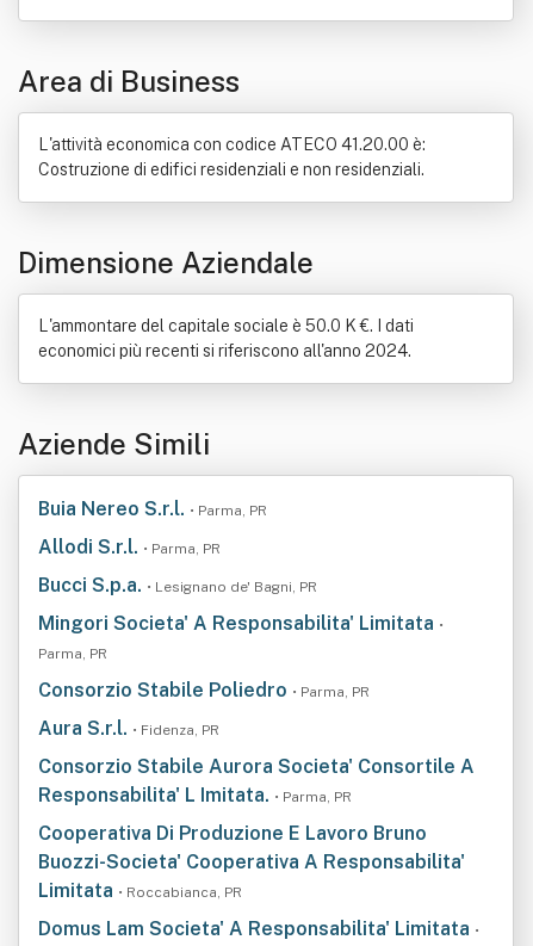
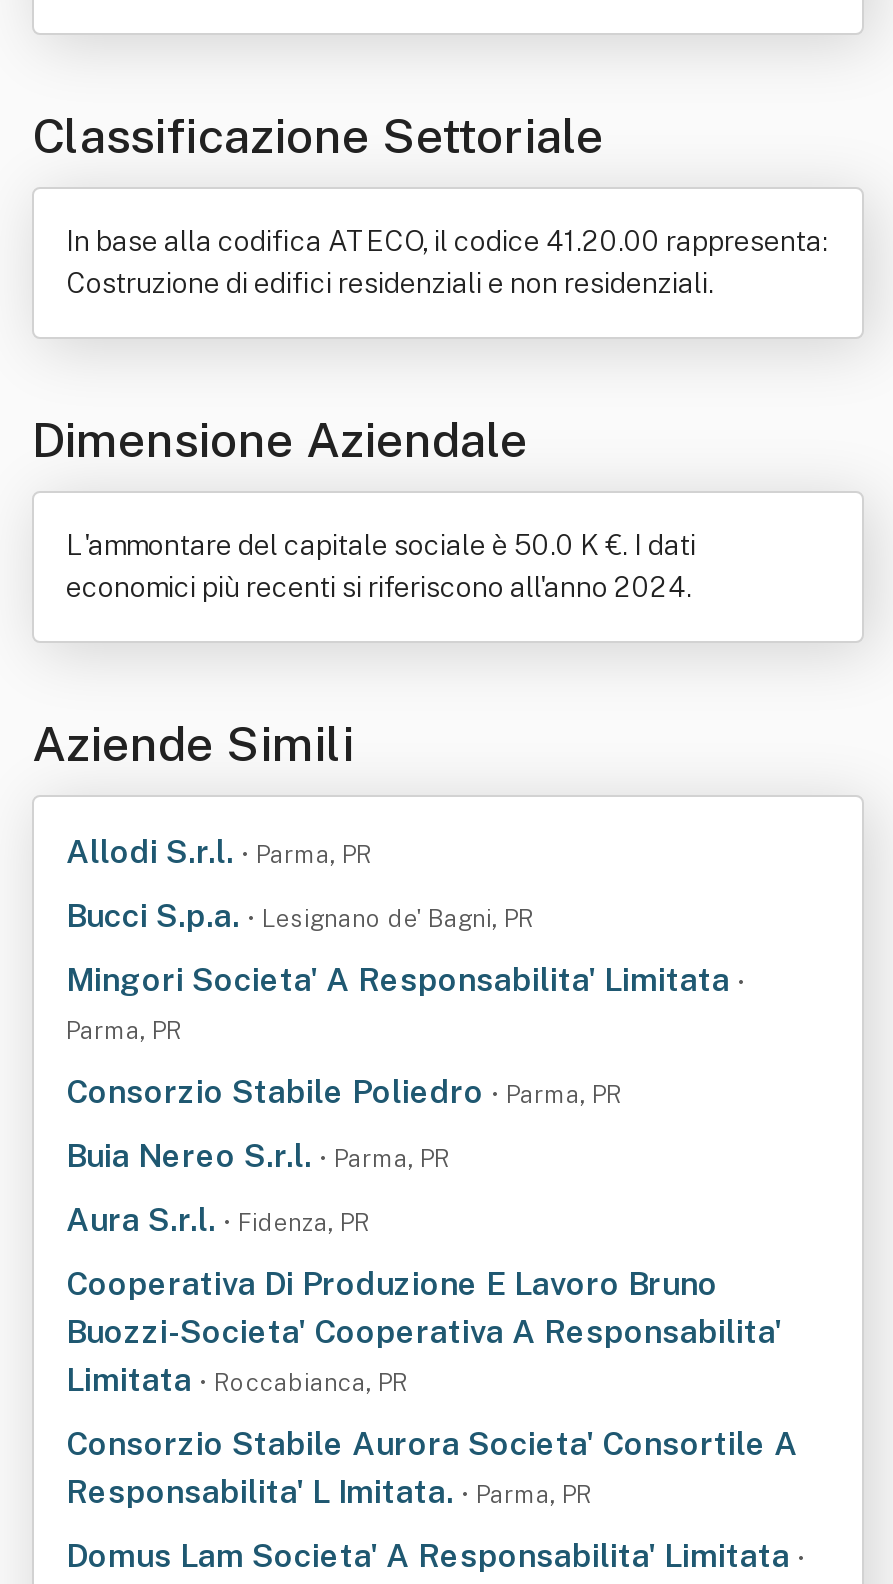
- Area di Business
+ Classificazione Settoriale

- L'attività economica con codice ATECO 41.20.00 è:
+ In base alla codifica ATECO, il codice 41.20.00 rappresenta:

moved down: Buia Nereo S.r.l. • Parma, PR

moved up: Allodi S.r.l. • Parma, PR | Bucci S.p.a. • Lesignano de' Bagni, PR | Mingori Societa' A Responsabilita' Limitata • | Parma, PR | Consorzio Stabile Poliedro • Parma, PR

moved down: Consorzio Stabile Aurora Societa' Consortile A | Responsabilita' L Imitata. • Parma, PR

moved up: Cooperativa Di Produzione E Lavoro Bruno | Buozzi-Societa' Cooperativa A Responsabilita' | Limitata • Roccabianca, PR
